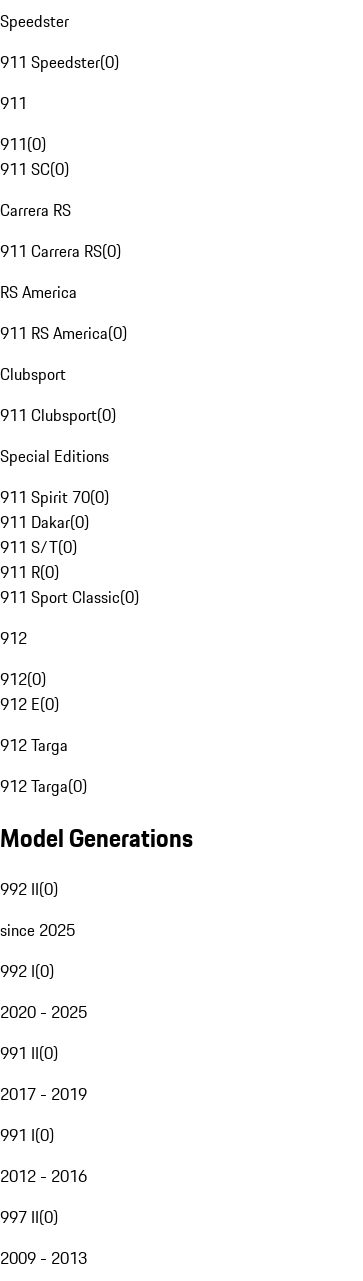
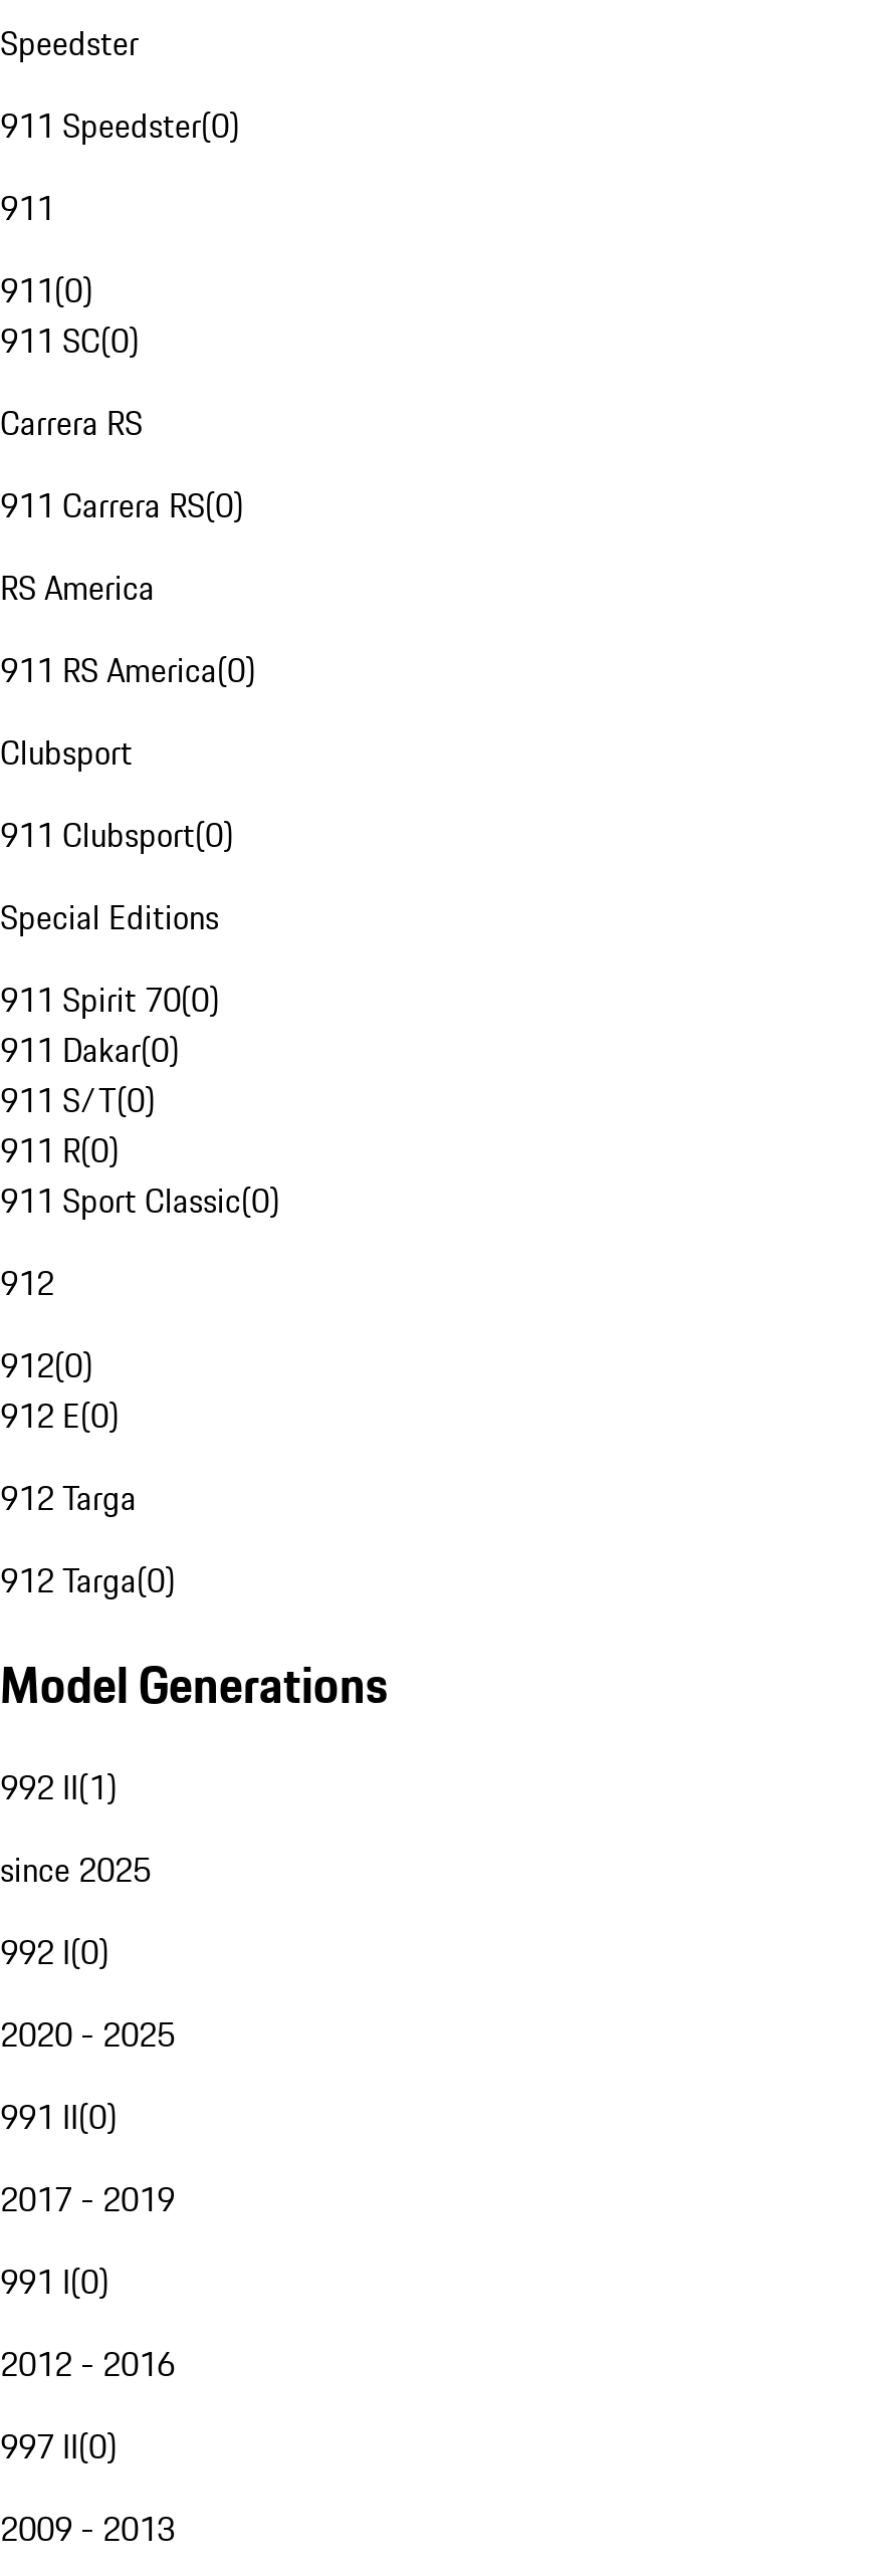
- 992 II(0)
+ 992 II(1)
